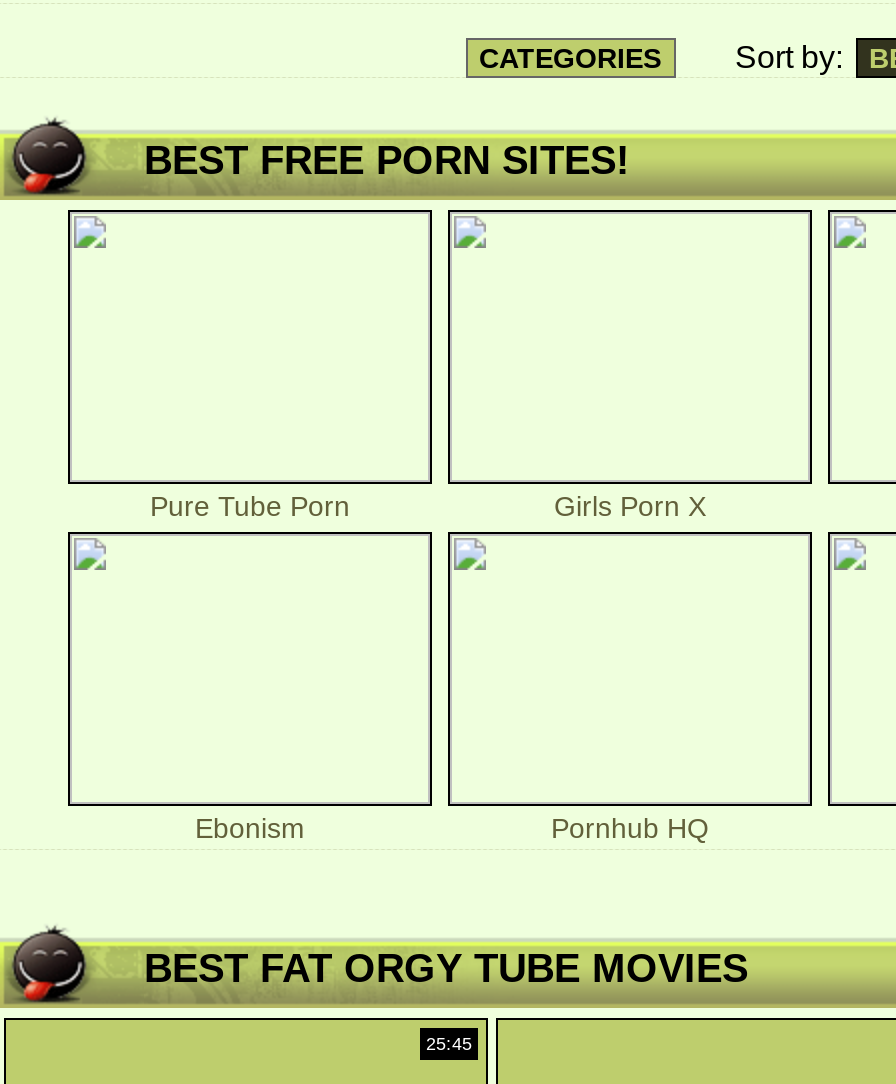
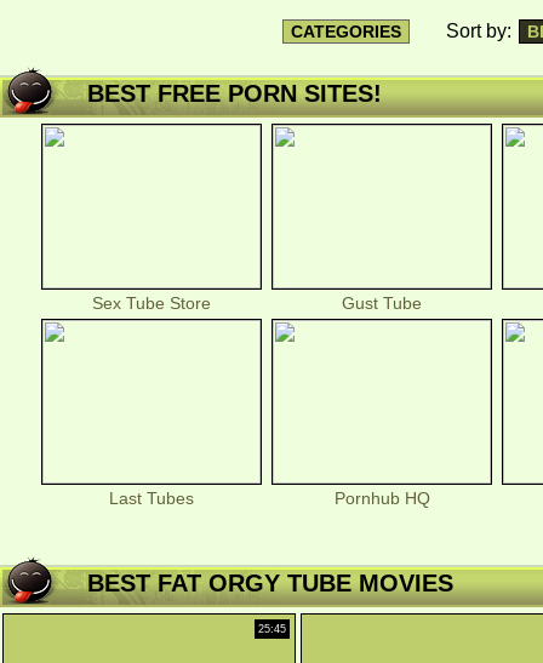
- Pure Tube Porn
- Girls Porn X
+ Sex Tube Store
+ Gust Tube

- Ebonism
+ Last Tubes
